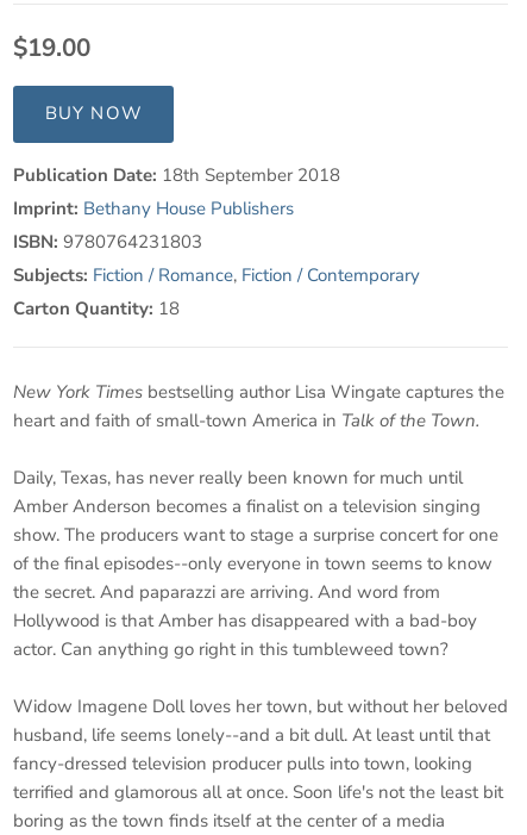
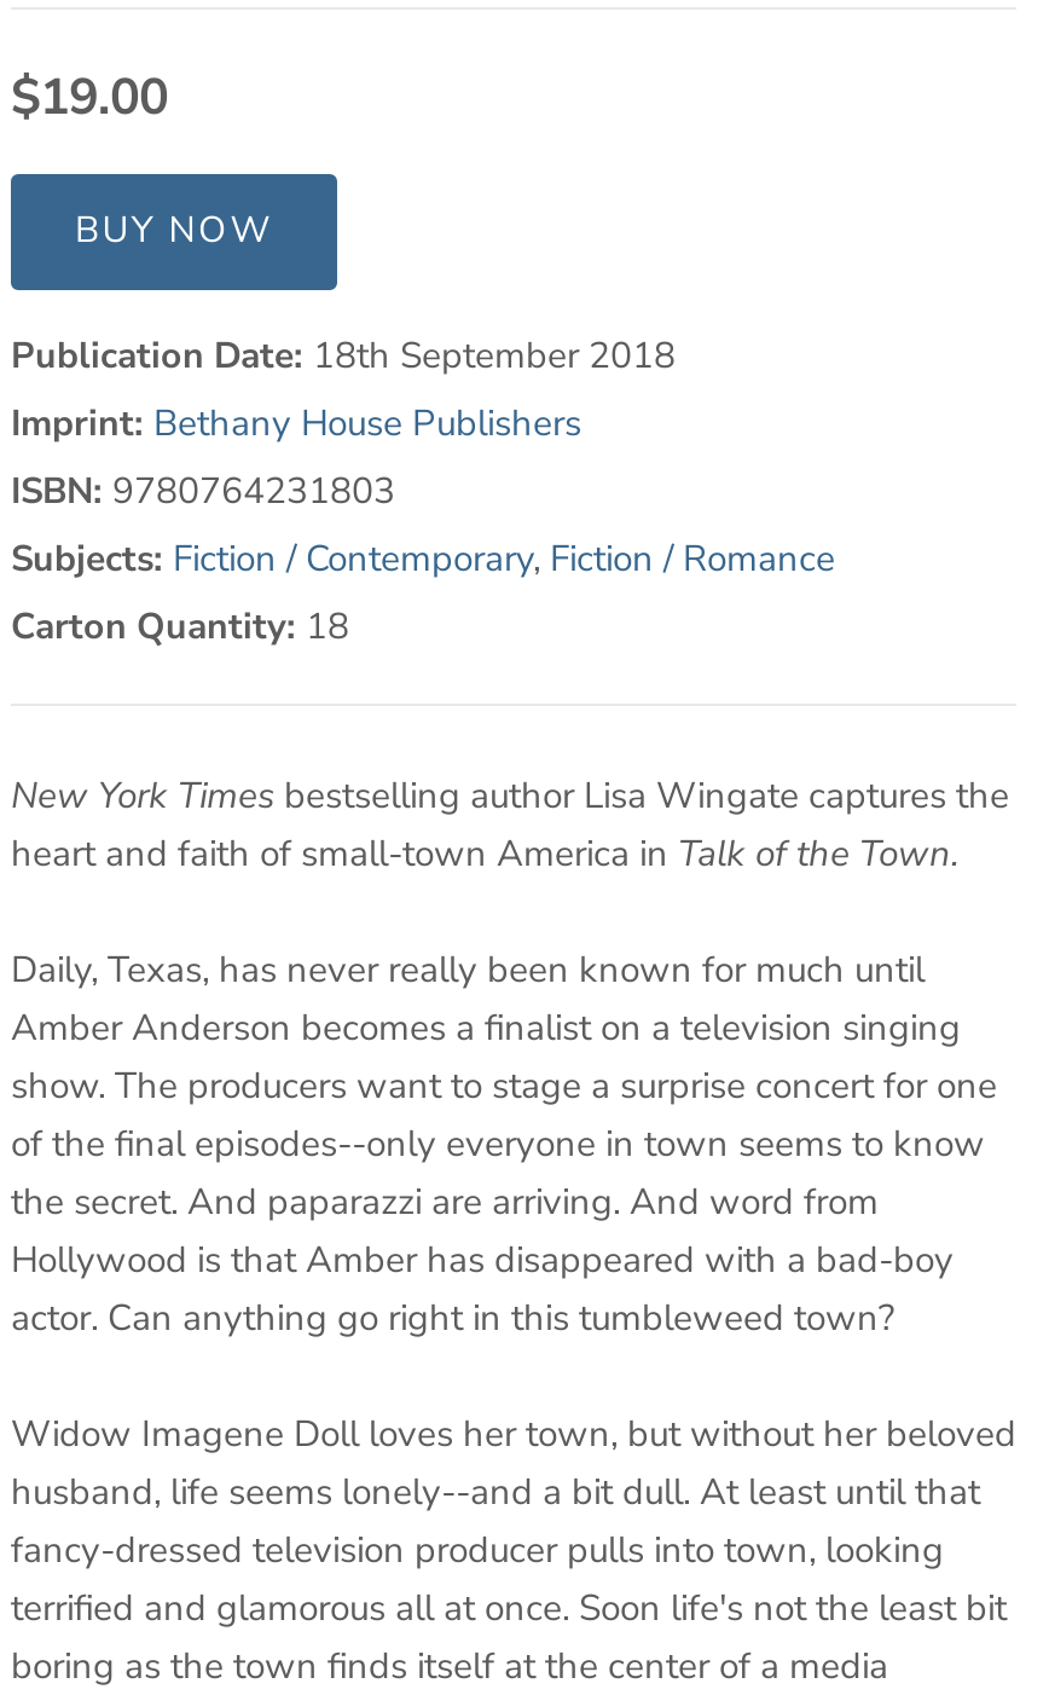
- Subjects: Fiction / Romance, Fiction / Contemporary
+ Subjects: Fiction / Contemporary, Fiction / Romance
